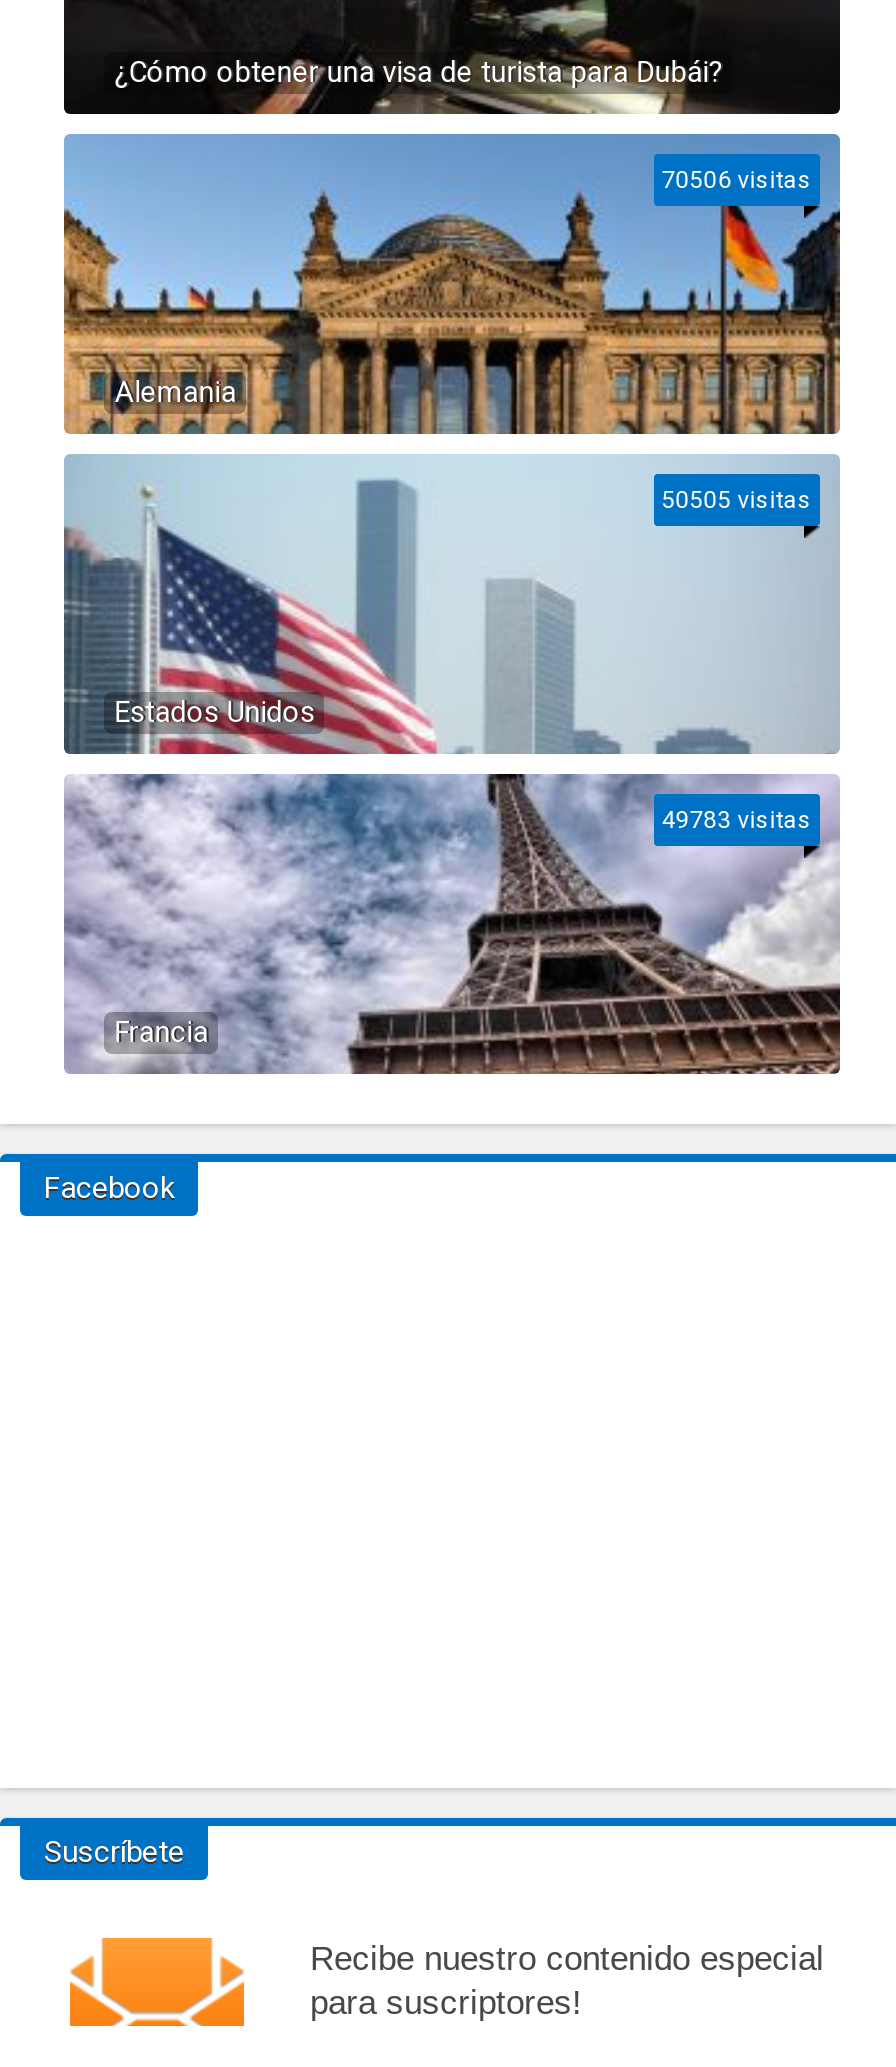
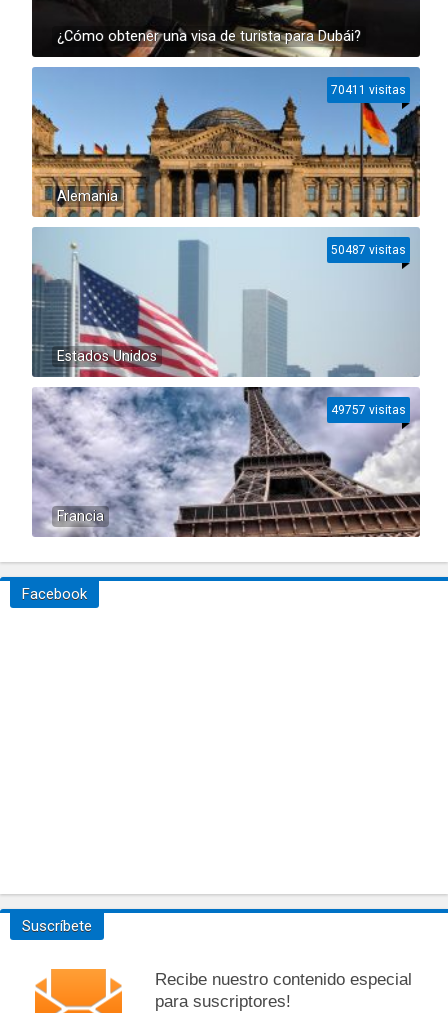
- 70506 visitas
+ 70411 visitas

- 50505 visitas
+ 50487 visitas

- 49783 visitas
+ 49757 visitas
